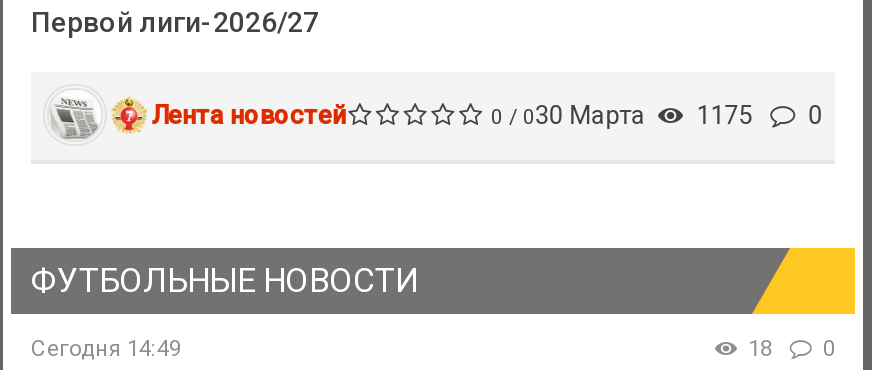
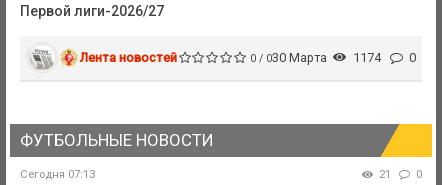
- 0 / 030 Марта 1175 0
+ 0 / 030 Марта 1174 0

- Сегодня 14:49
+ Сегодня 07:13

- 18 0
+ 21 0
